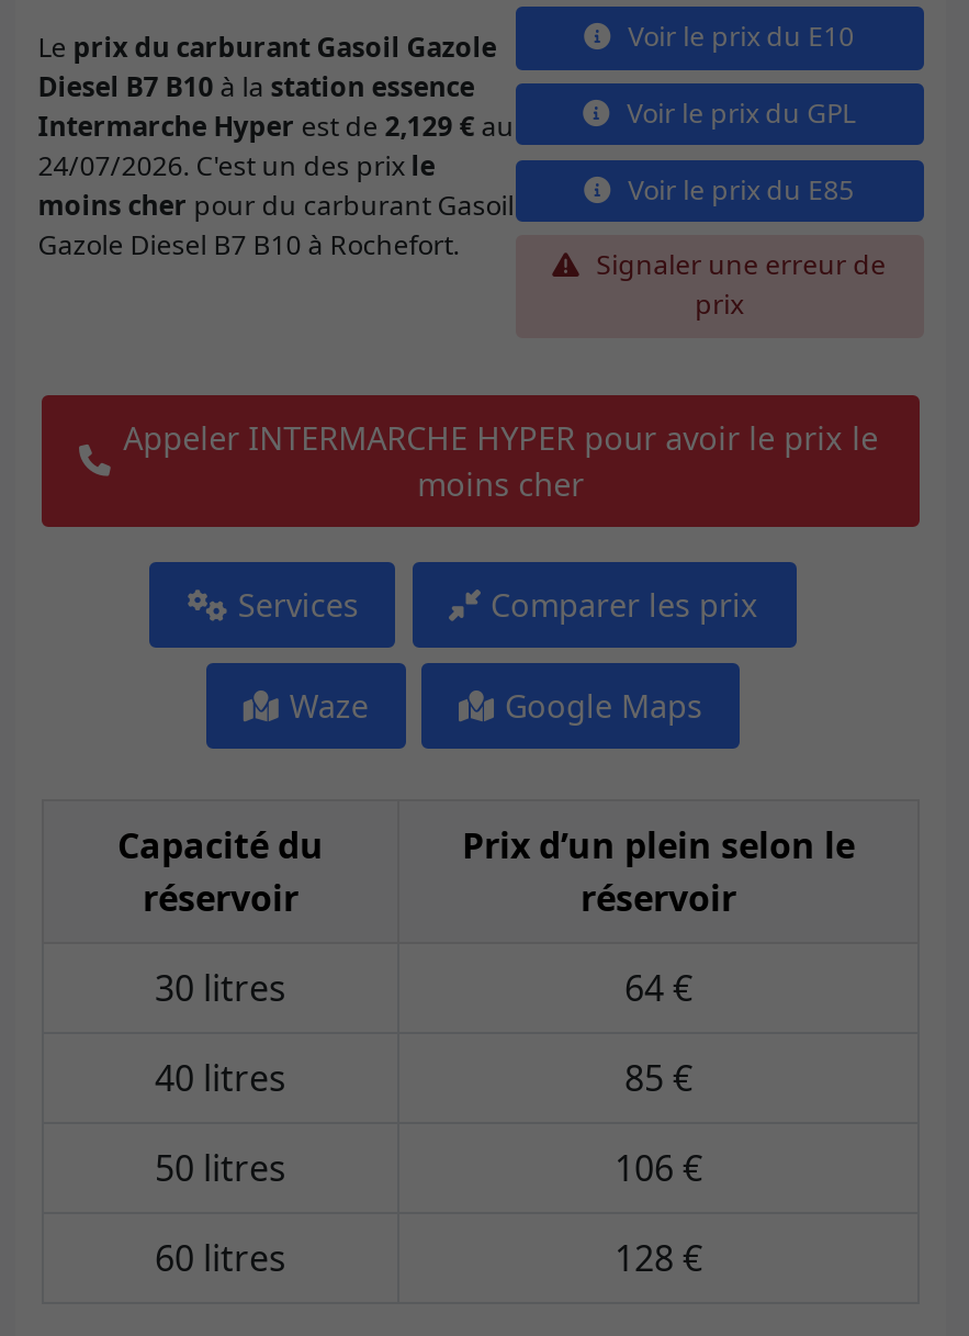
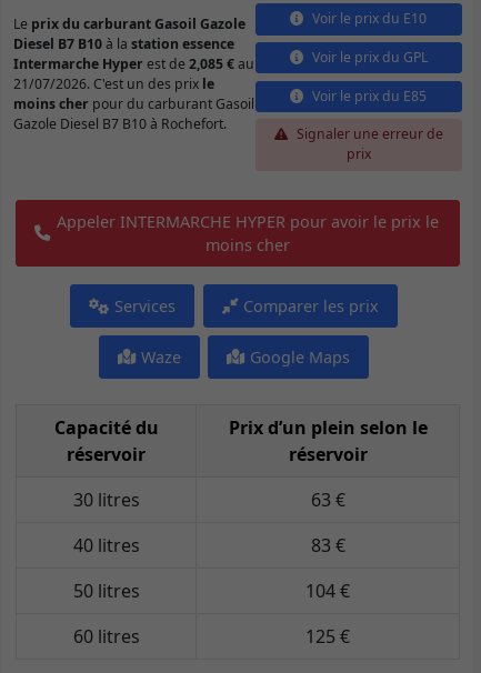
- Intermarche Hyper est de 2,129 €au
+ Intermarche Hyper est de 2,085 €au

- 24/07/2026. C'est un des prix le
+ 21/07/2026. C'est un des prix le

- 64 €
+ 63 €

- 85 €
+ 83 €

- 106 €
+ 104 €

- 128 €
+ 125 €
